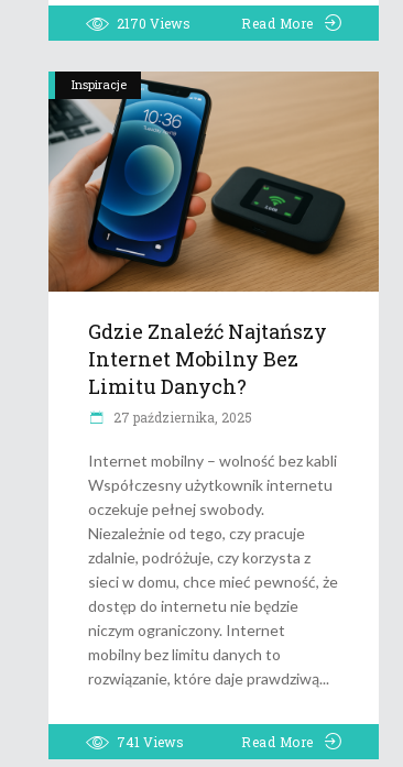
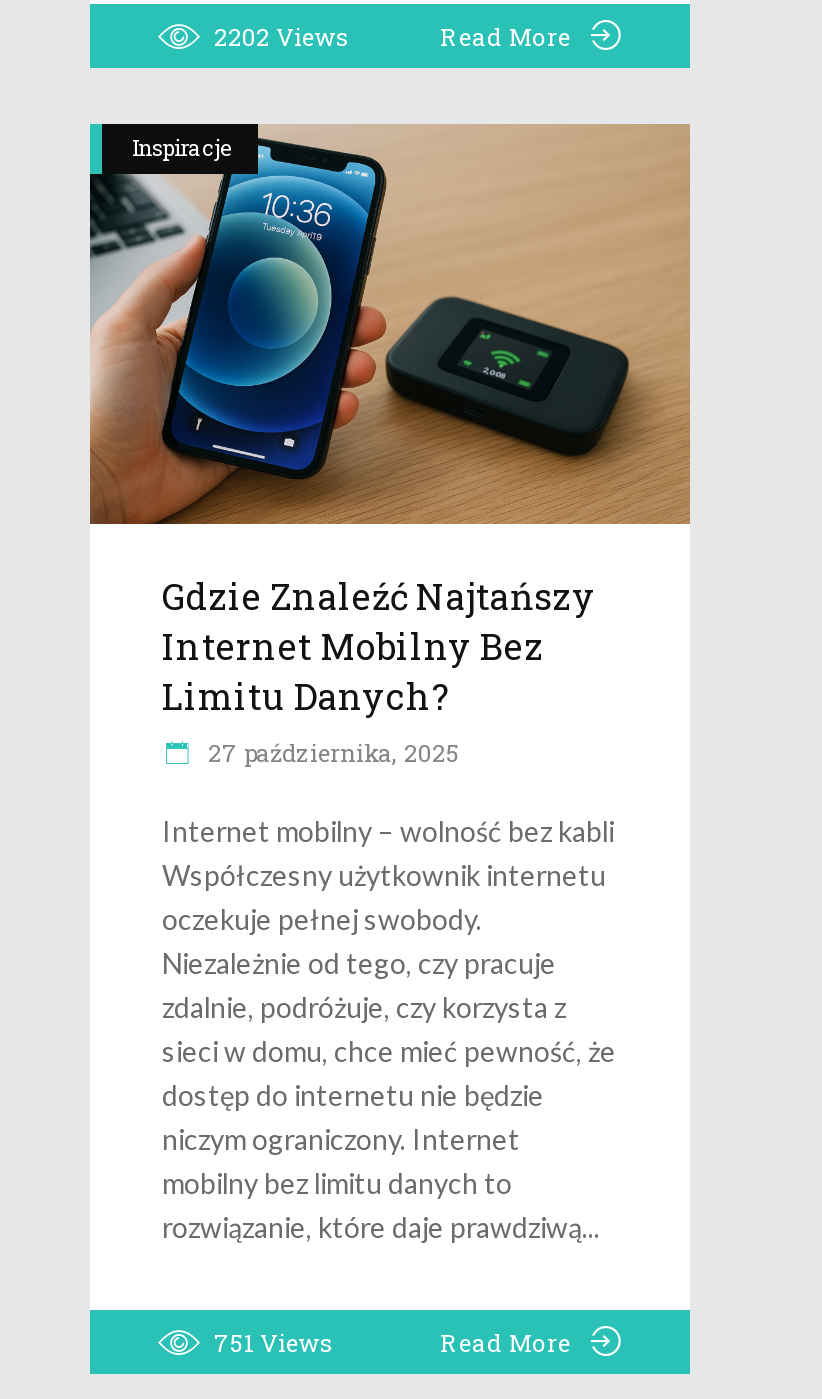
- 2170 Views
+ 2202 Views

- 741 Views
+ 751 Views
